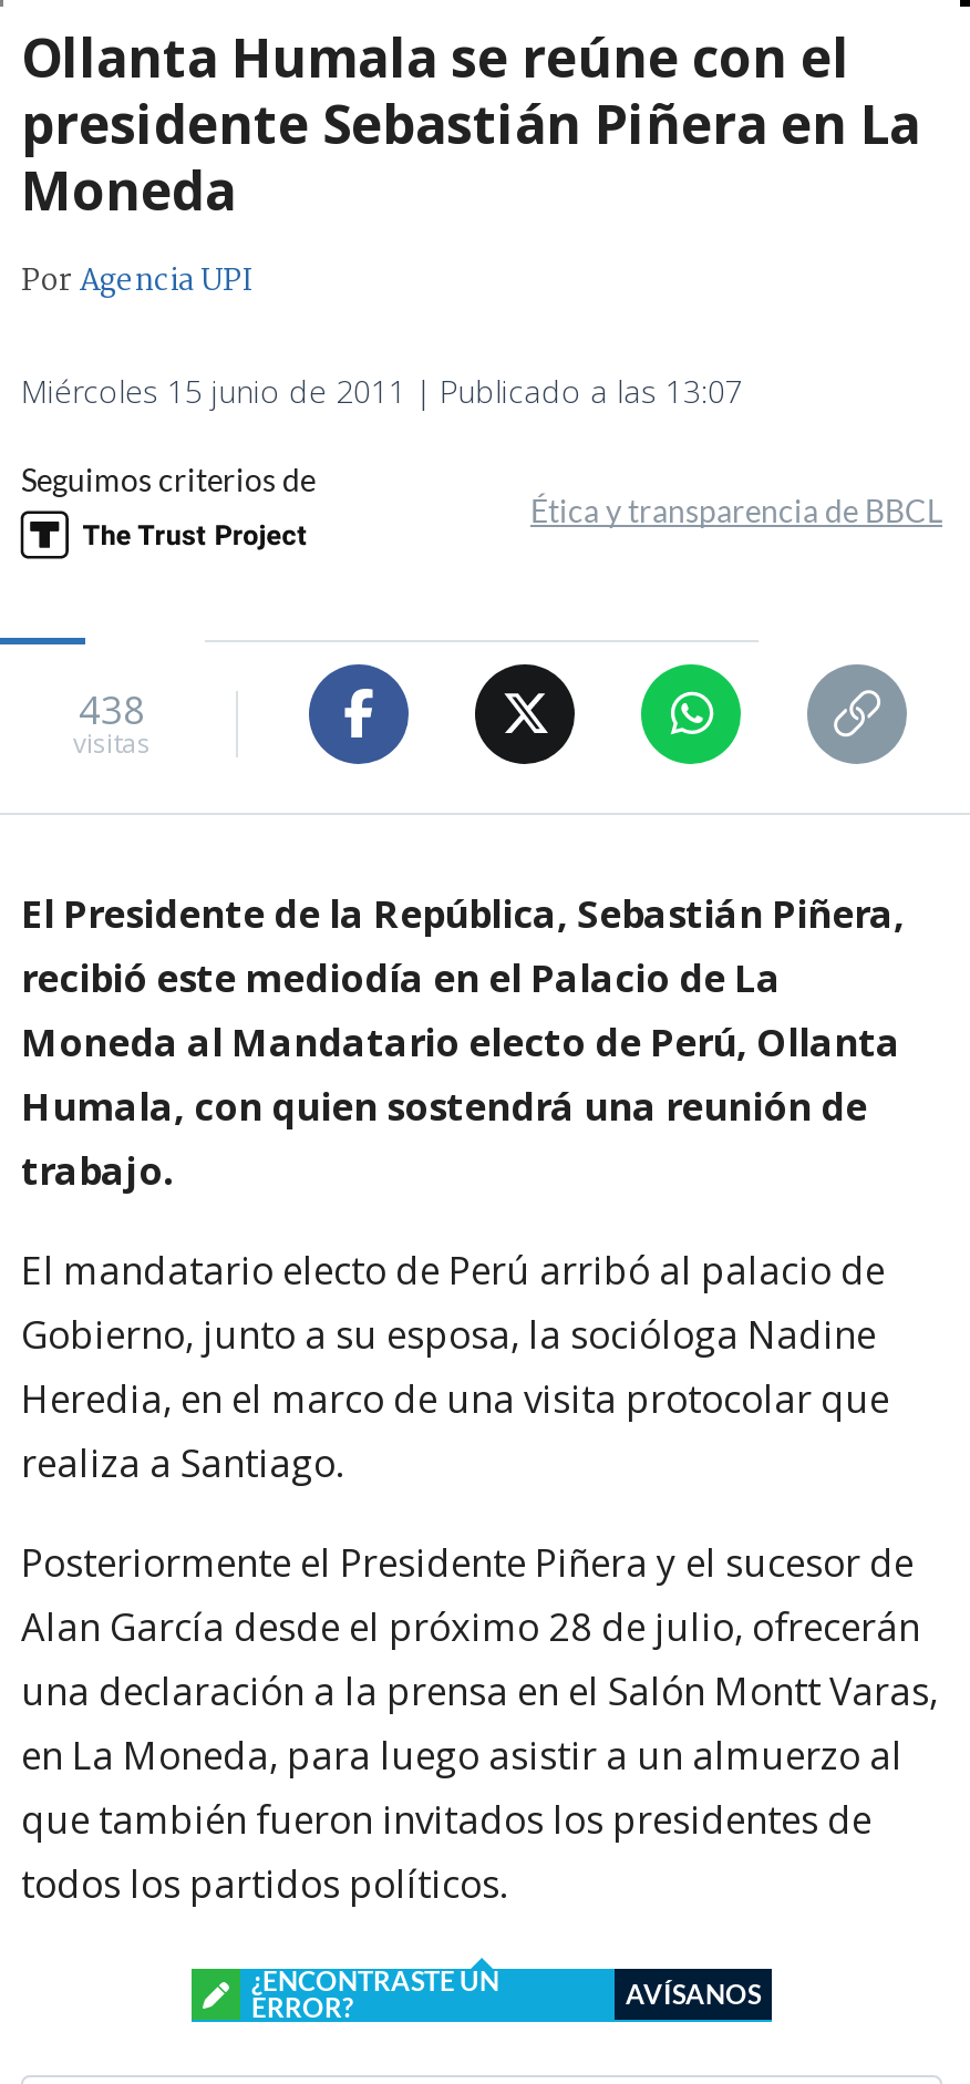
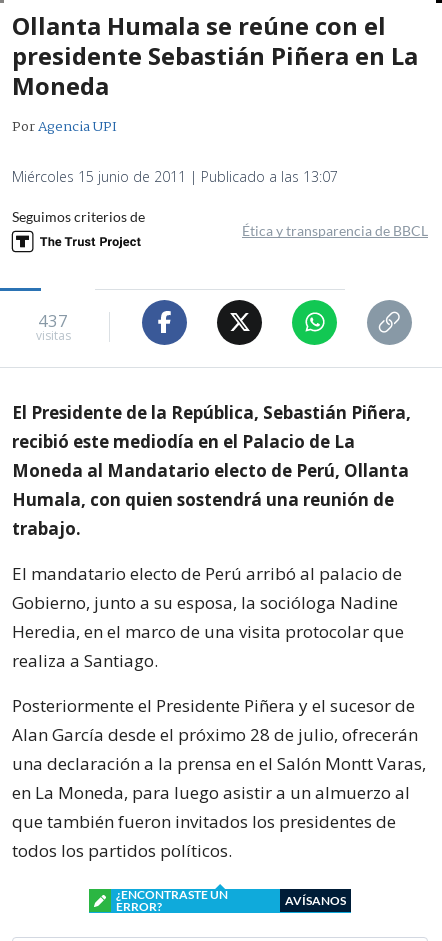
- 438
+ 437
